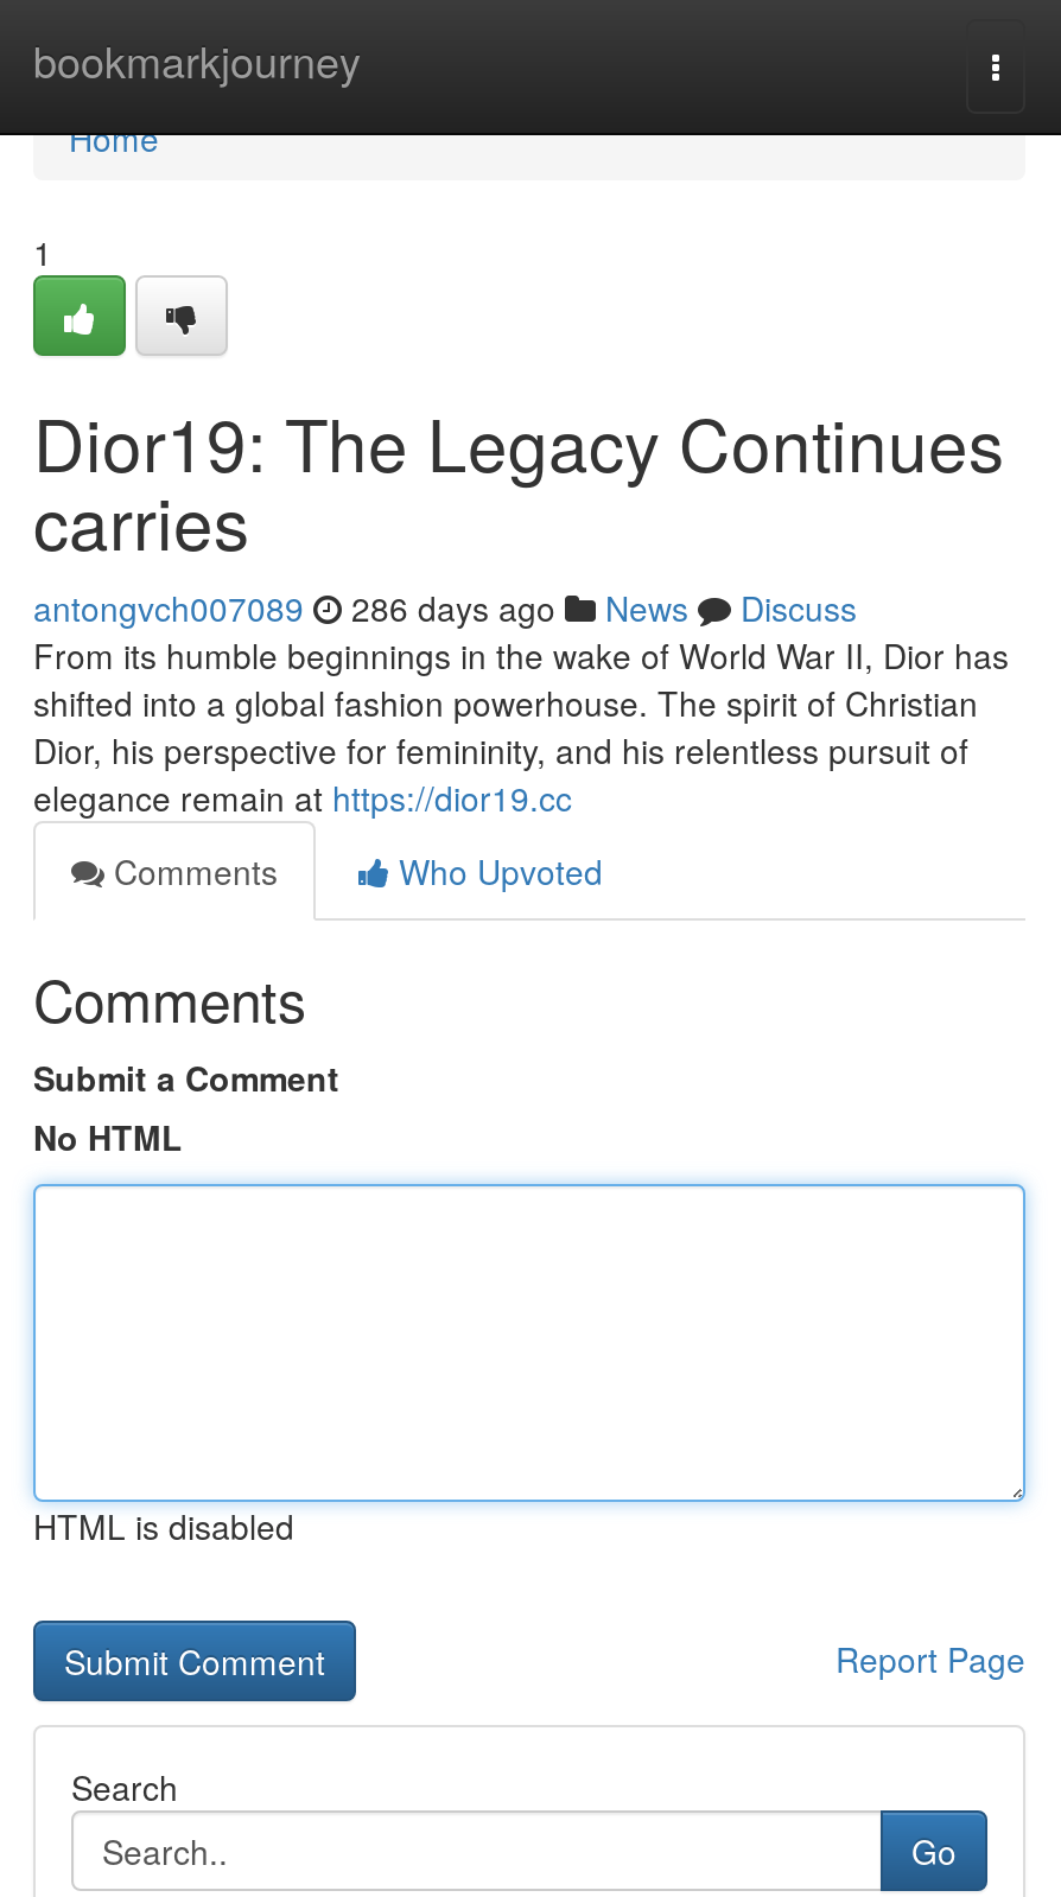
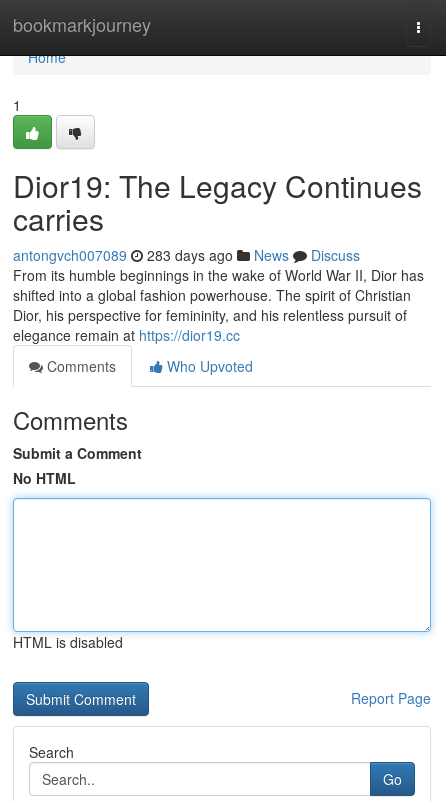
- antongvch007089 286 days ago News Discuss
+ antongvch007089 283 days ago News Discuss
